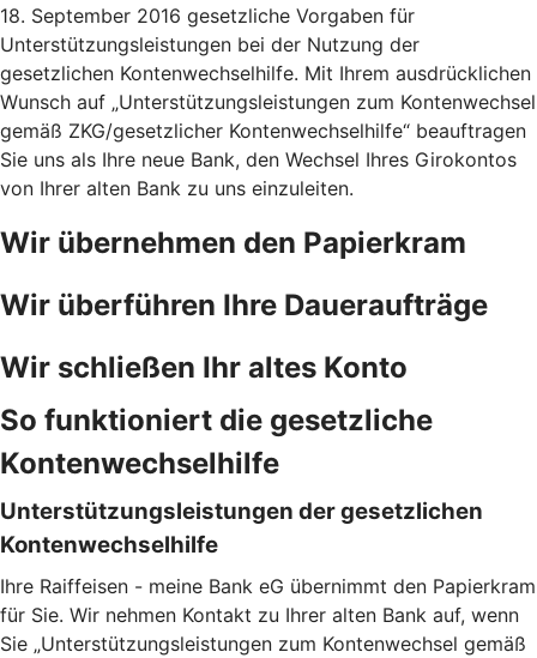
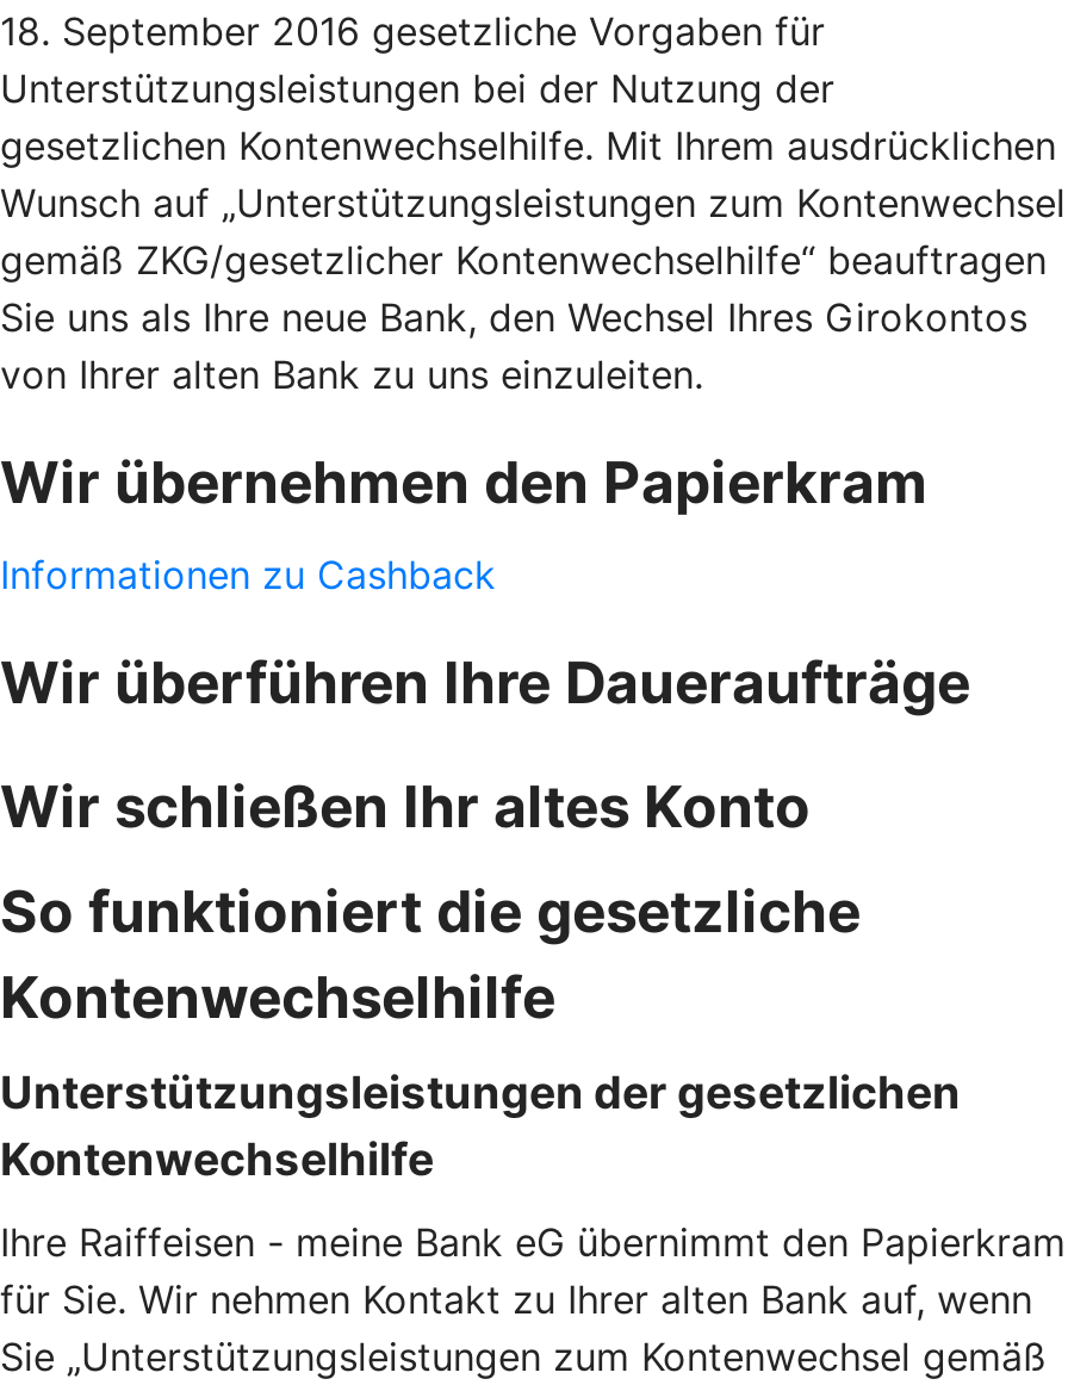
+ Informationen zu Cashback
